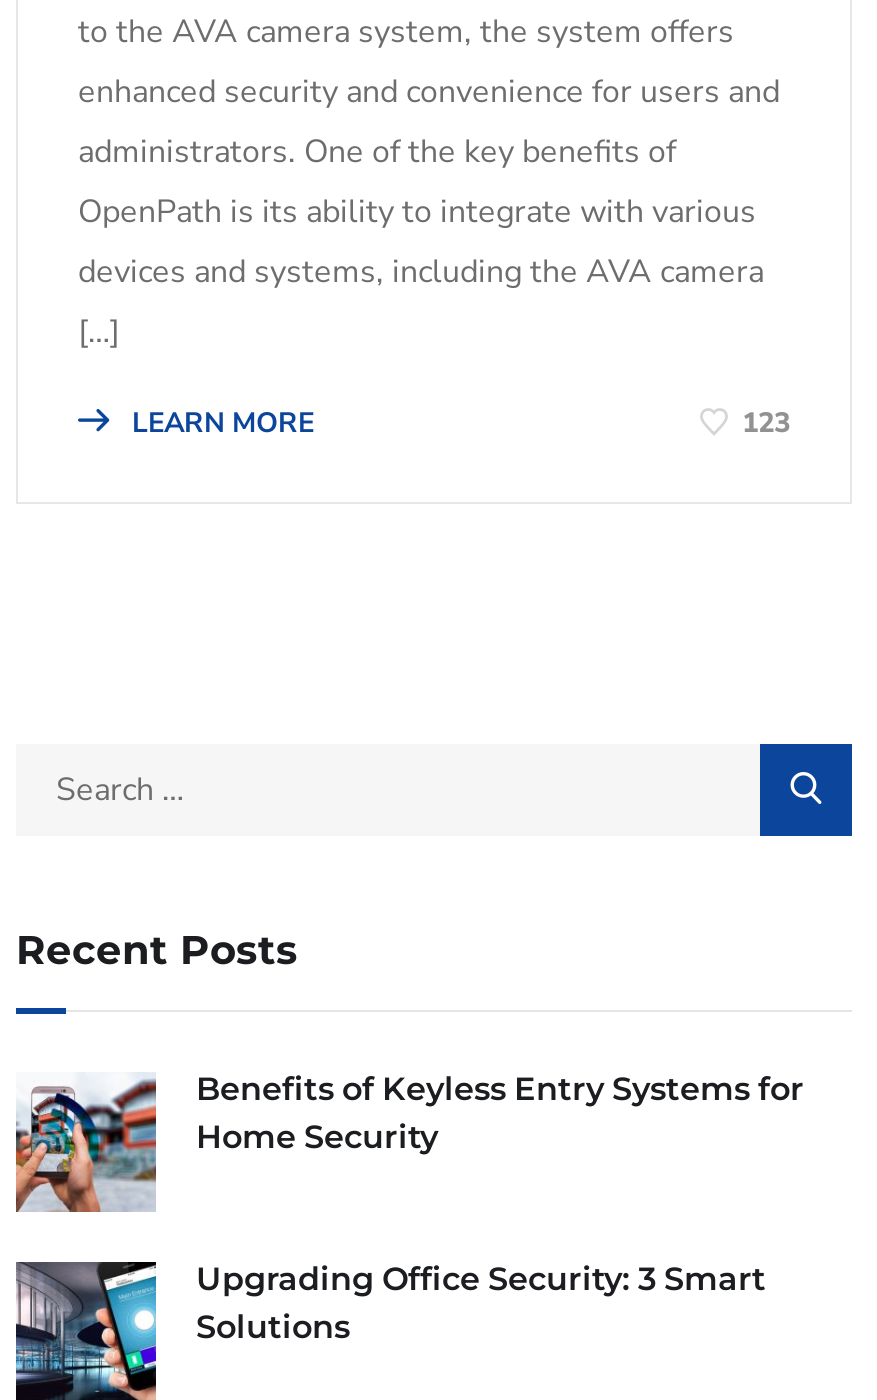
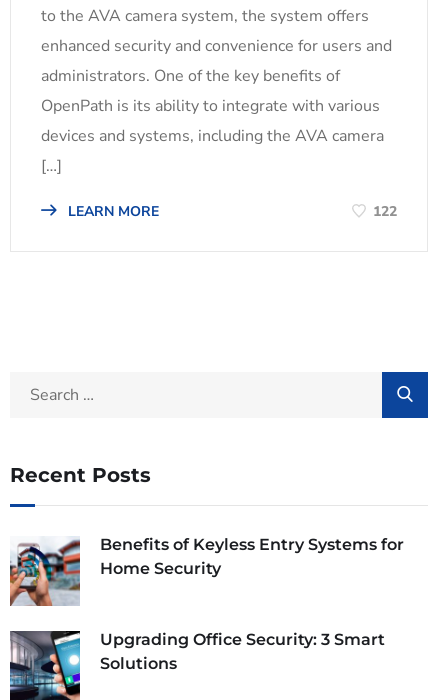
- 123
+ 122
